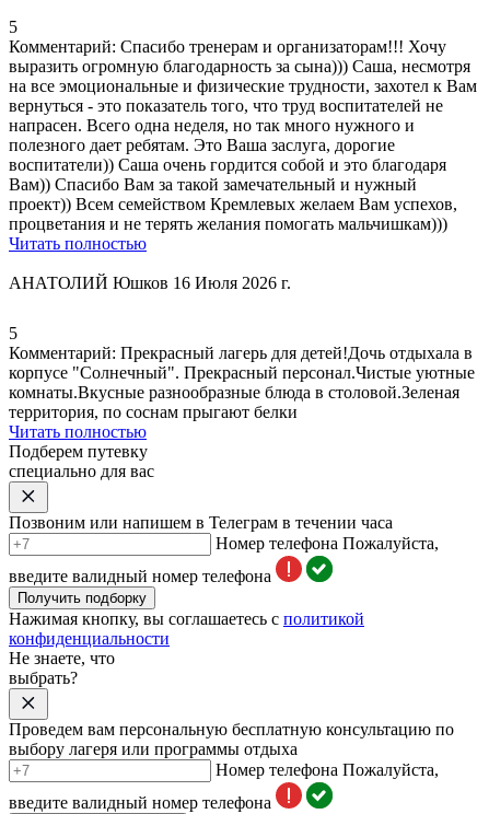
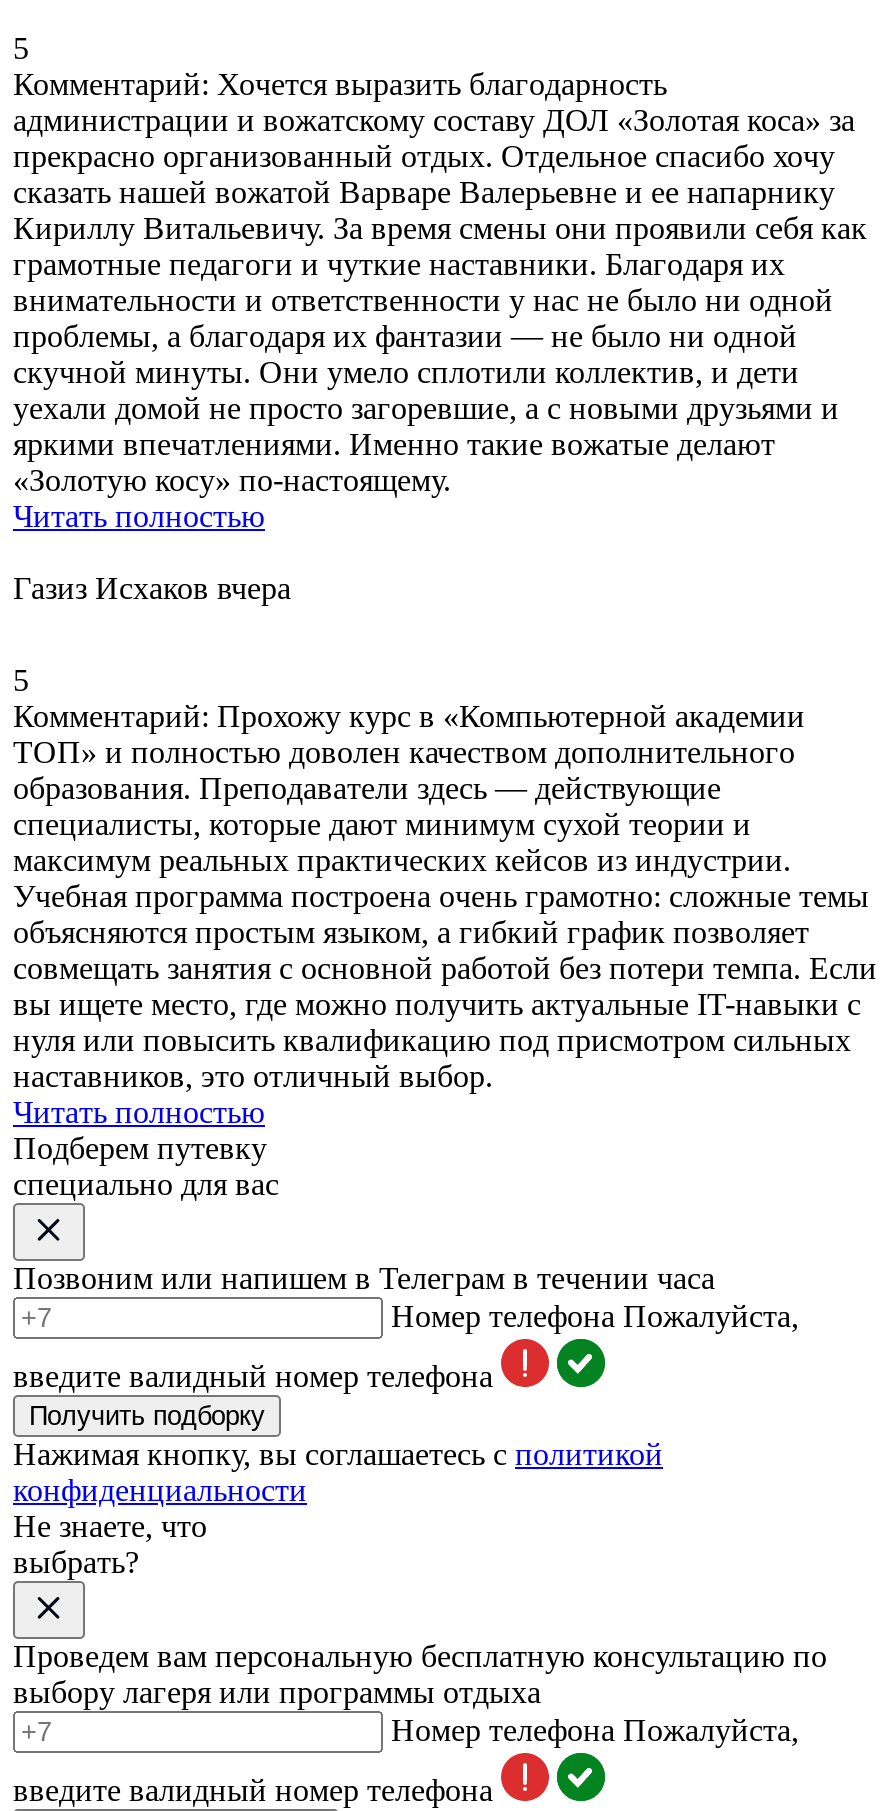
- Комментарий: Спасибо тренерам и организаторам!!! Хочу
- выразить огромную благодарность за сына))) Саша, несмотря
- на все эмоциональные и физические трудности, захотел к Вам
- вернуться - это показатель того, что труд воспитателей не
- напрасен. Всего одна неделя, но так много нужного и
- полезного дает ребятам. Это Ваша заслуга, дорогие
- воспитатели)) Саша очень гордится собой и это благодаря
- Вам)) Спасибо Вам за такой замечательный и нужный
- проект)) Всем семейством Кремлевых желаем Вам успехов,
- процветания и не терять желания помогать мальчишкам)))
+ Комментарий: Хочется выразить благодарность
+ администрации и вожатскому составу ДОЛ «Золотая коса» за
+ прекрасно организованный отдых. Отдельное спасибо хочу
+ сказать нашей вожатой Варваре Валерьевне и ее напарнику
+ Кириллу Витальевичу. За время смены они проявили себя как
+ грамотные педагоги и чуткие наставники. Благодаря их
+ внимательности и ответственности у нас не было ни одной
+ проблемы, а благодаря их фантазии — не было ни одной
+ скучной минуты. Они умело сплотили коллектив, и дети
+ уехали домой не просто загоревшие, а с новыми друзьями и
+ яркими впечатлениями. Именно такие вожатые делают
+ «Золотую косу» по-настоящему.

- АНАТОЛИЙ Юшков 16 Июля 2026 г.
+ Газиз Исхаков вчера

- Комментарий: Прекрасный лагерь для детей!Дочь отдыхала в
- корпусе "Солнечный". Прекрасный персонал.Чистые уютные
- комнаты.Вкусные разнообразные блюда в столовой.Зеленая
- территория, по соснам прыгают белки
+ Комментарий: Прохожу курс в «Компьютерной академии
+ ТОП» и полностью доволен качеством дополнительного
+ образования. Преподаватели здесь — действующие
+ специалисты, которые дают минимум сухой теории и
+ максимум реальных практических кейсов из индустрии.
+ Учебная программа построена очень грамотно: сложные темы
+ объясняются простым языком, а гибкий график позволяет
+ совмещать занятия с основной работой без потери темпа. Если
+ вы ищете место, где можно получить актуальные IT-навыки с
+ нуля или повысить квалификацию под присмотром сильных
+ наставников, это отличный выбор.
